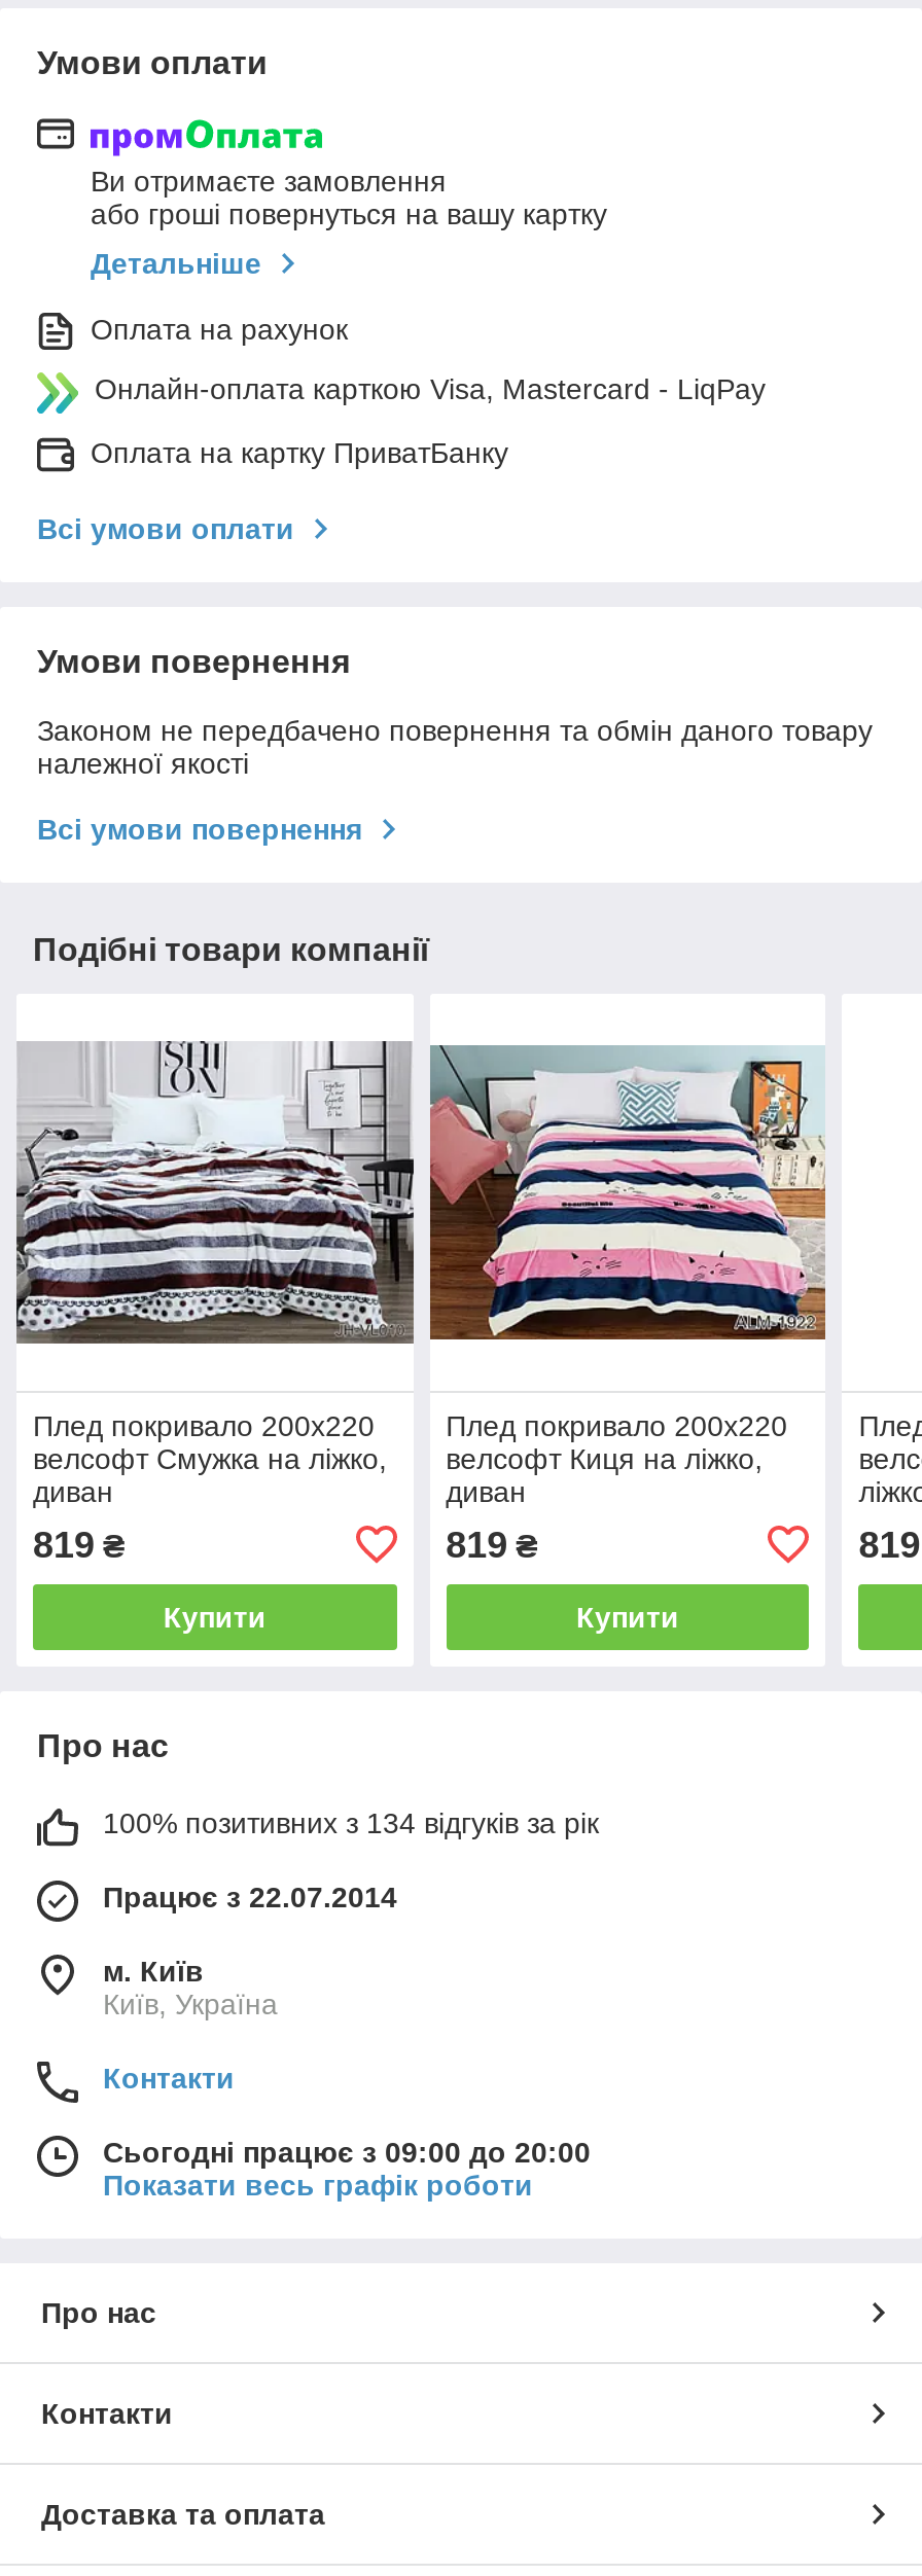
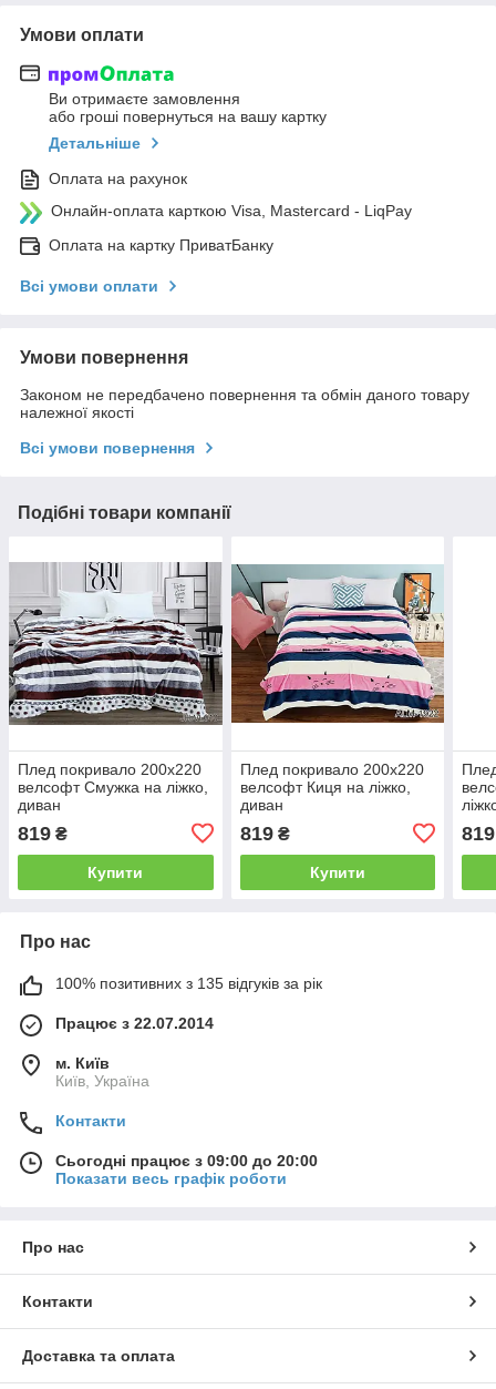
- 100% позитивних з 134 відгуків за рік
+ 100% позитивних з 135 відгуків за рік
